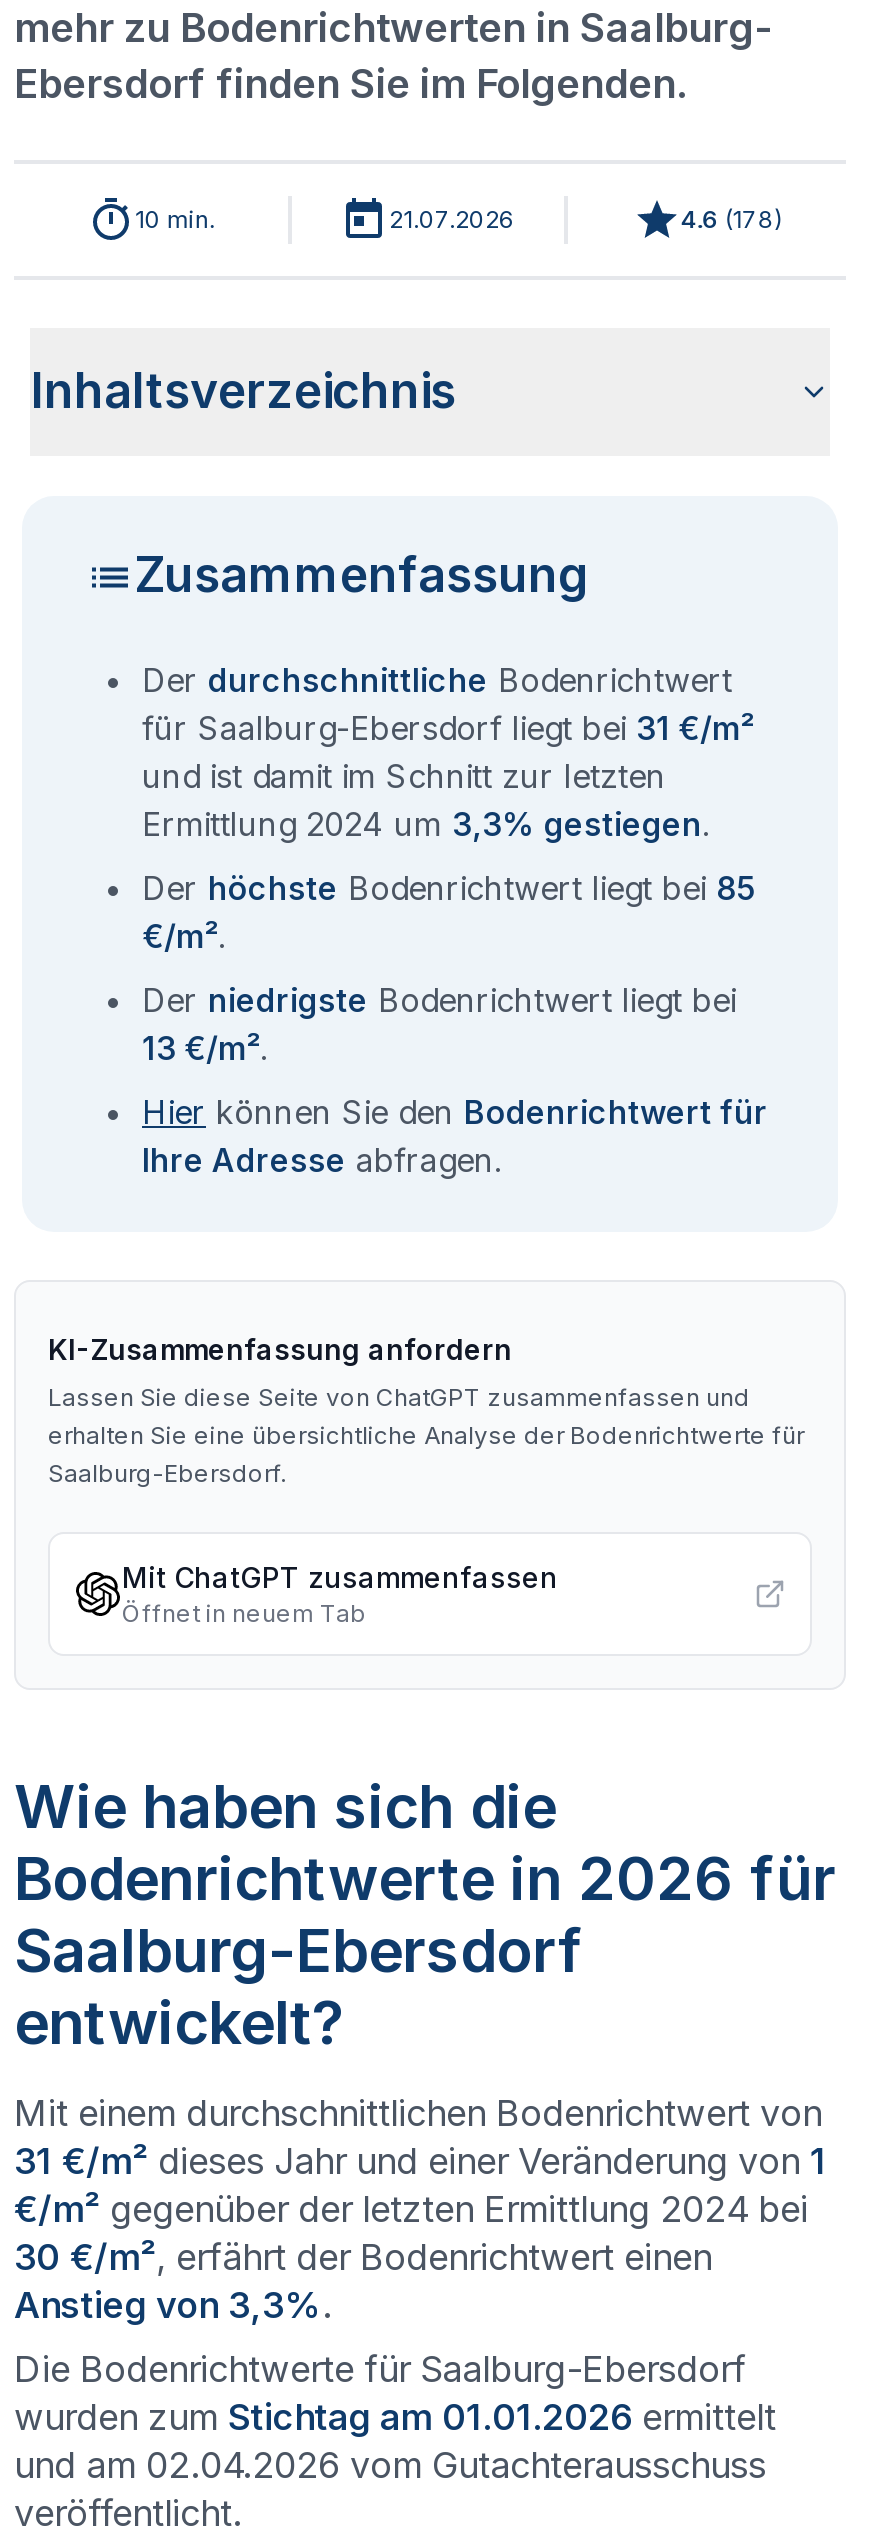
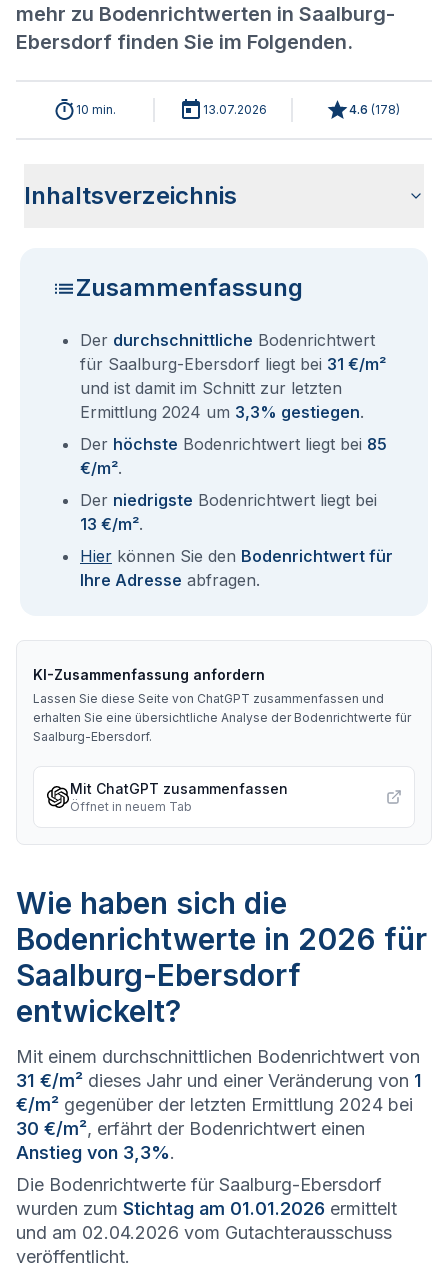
- 21.07.2026
+ 13.07.2026
